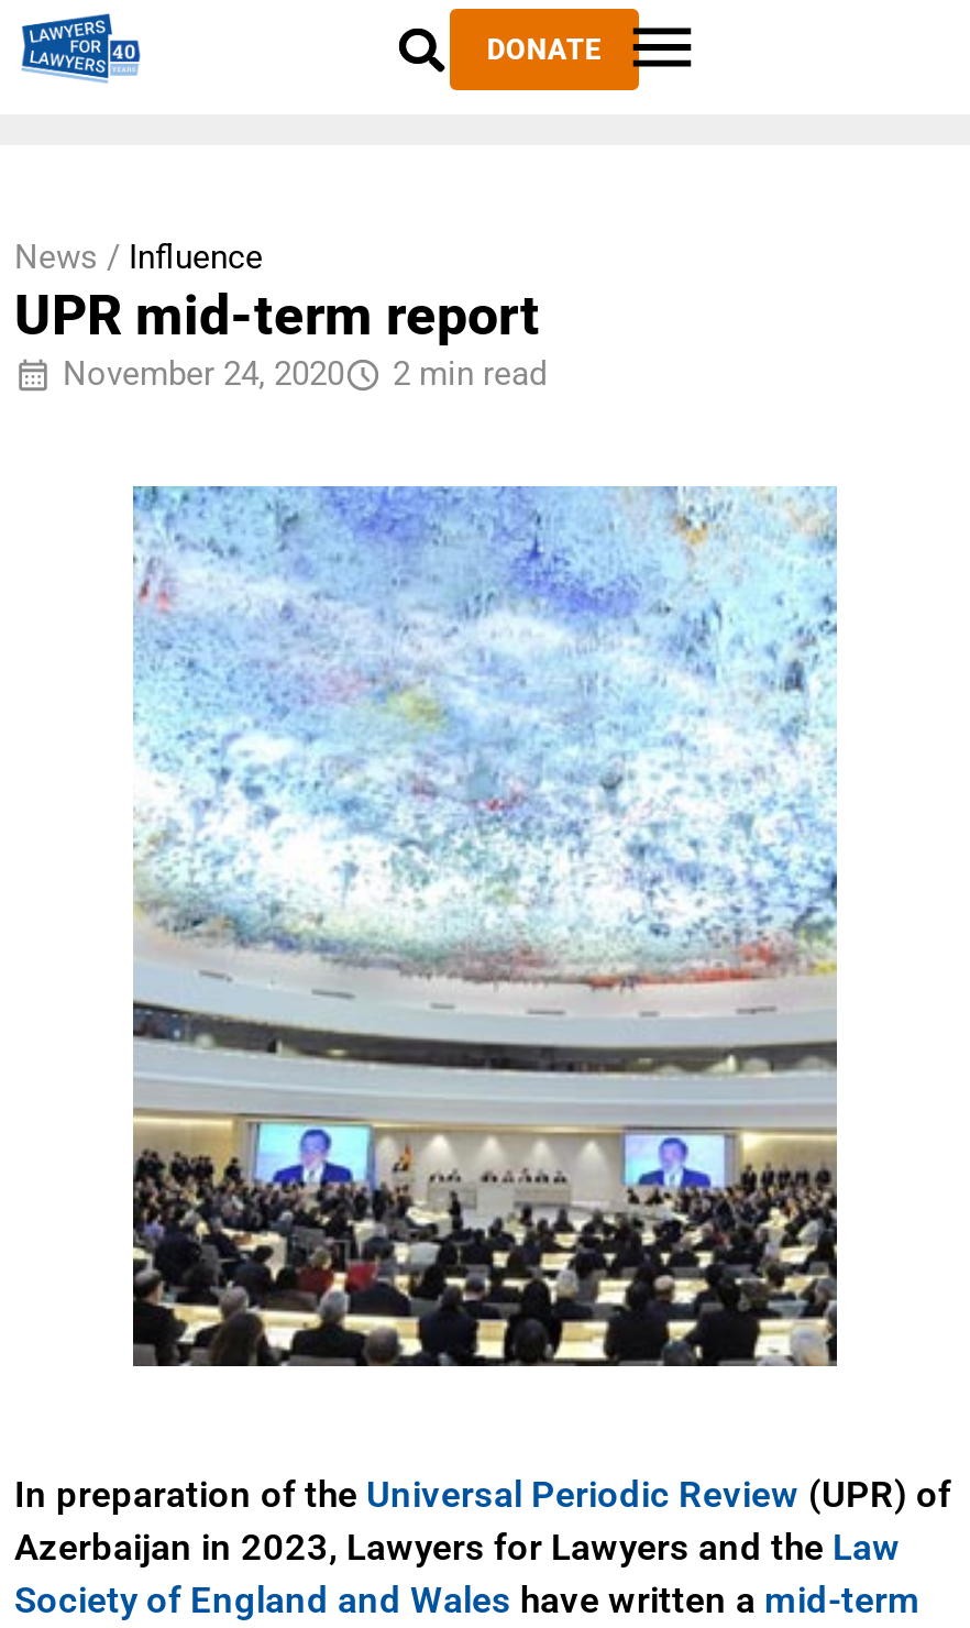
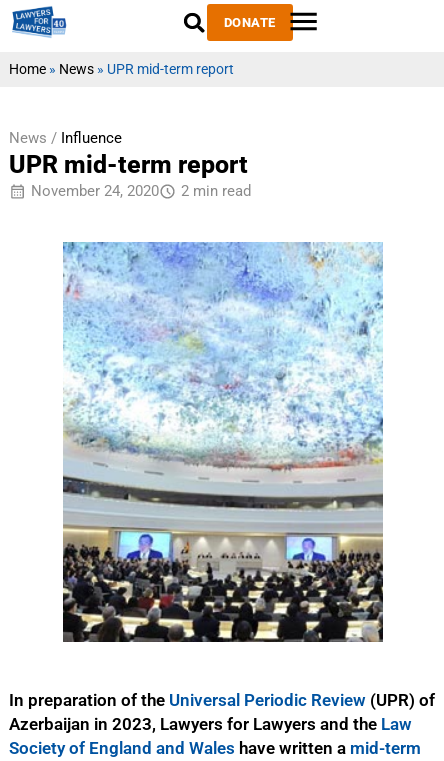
+ Home» News» UPR mid-term report
